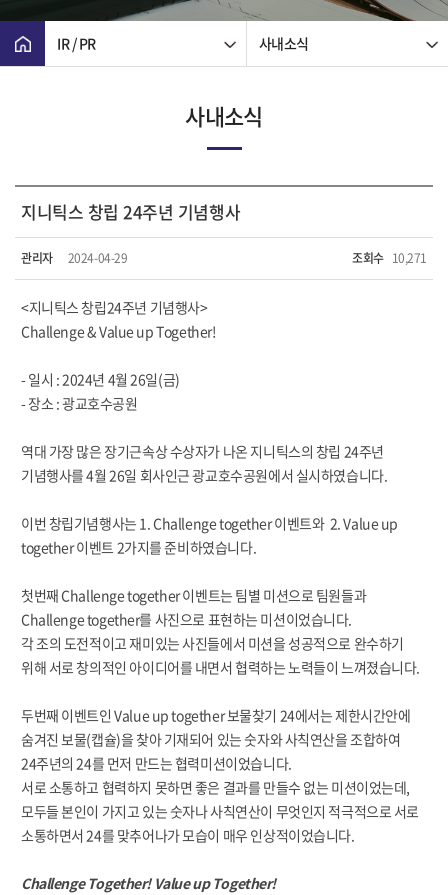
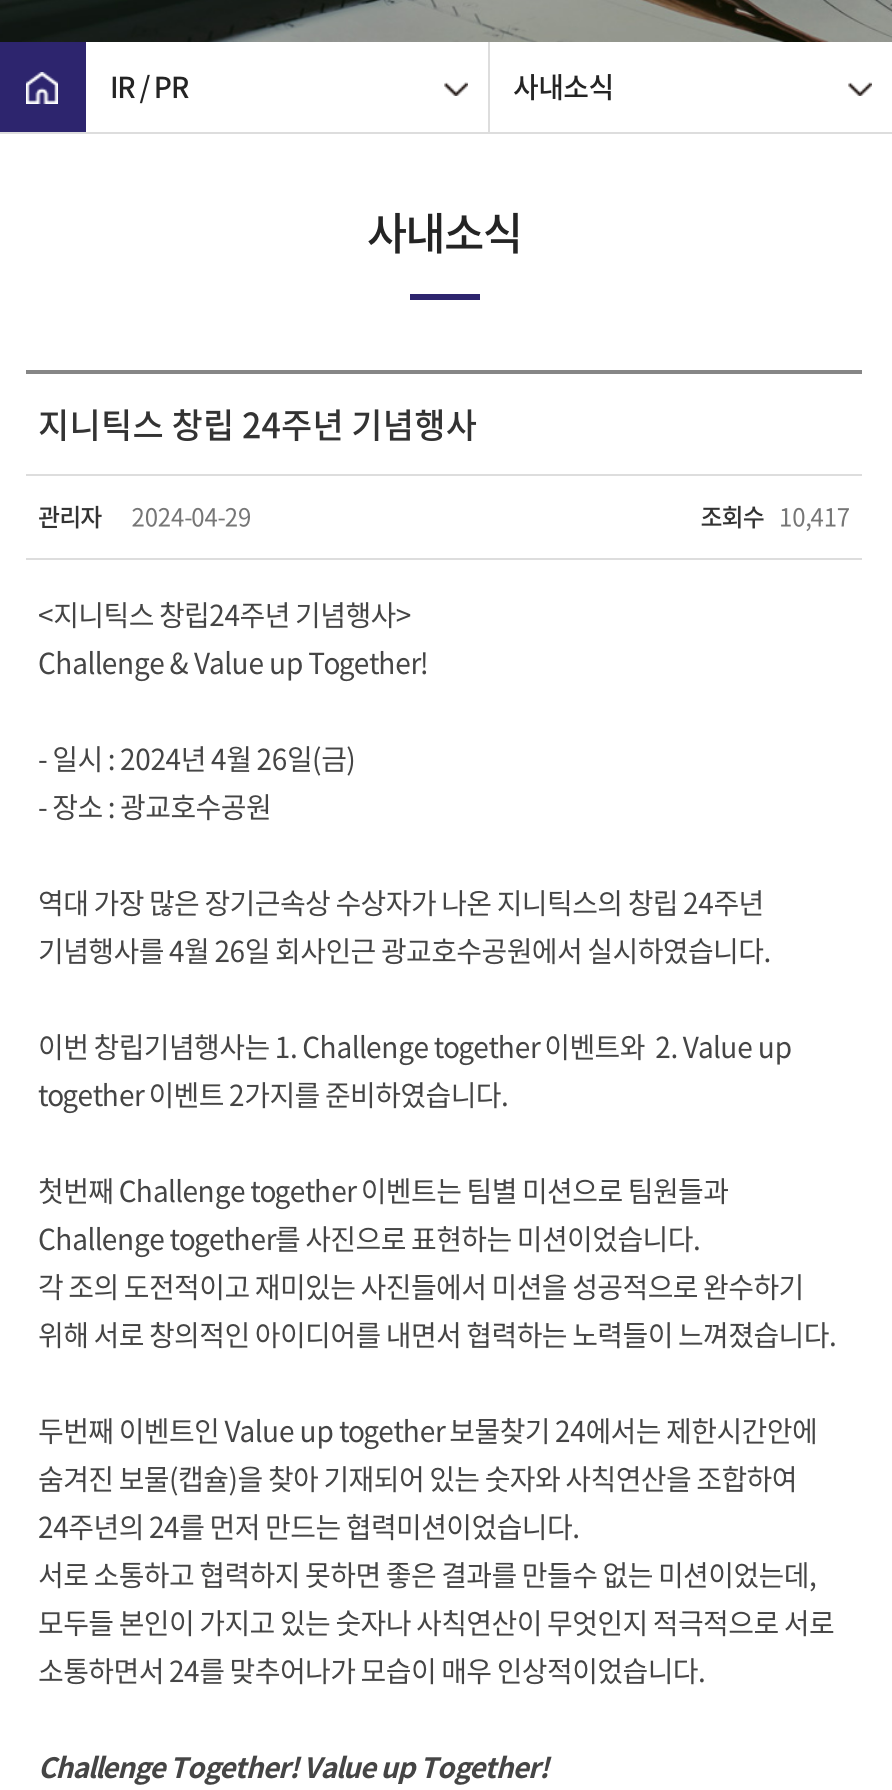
- 조회수 10,271
+ 조회수 10,417
